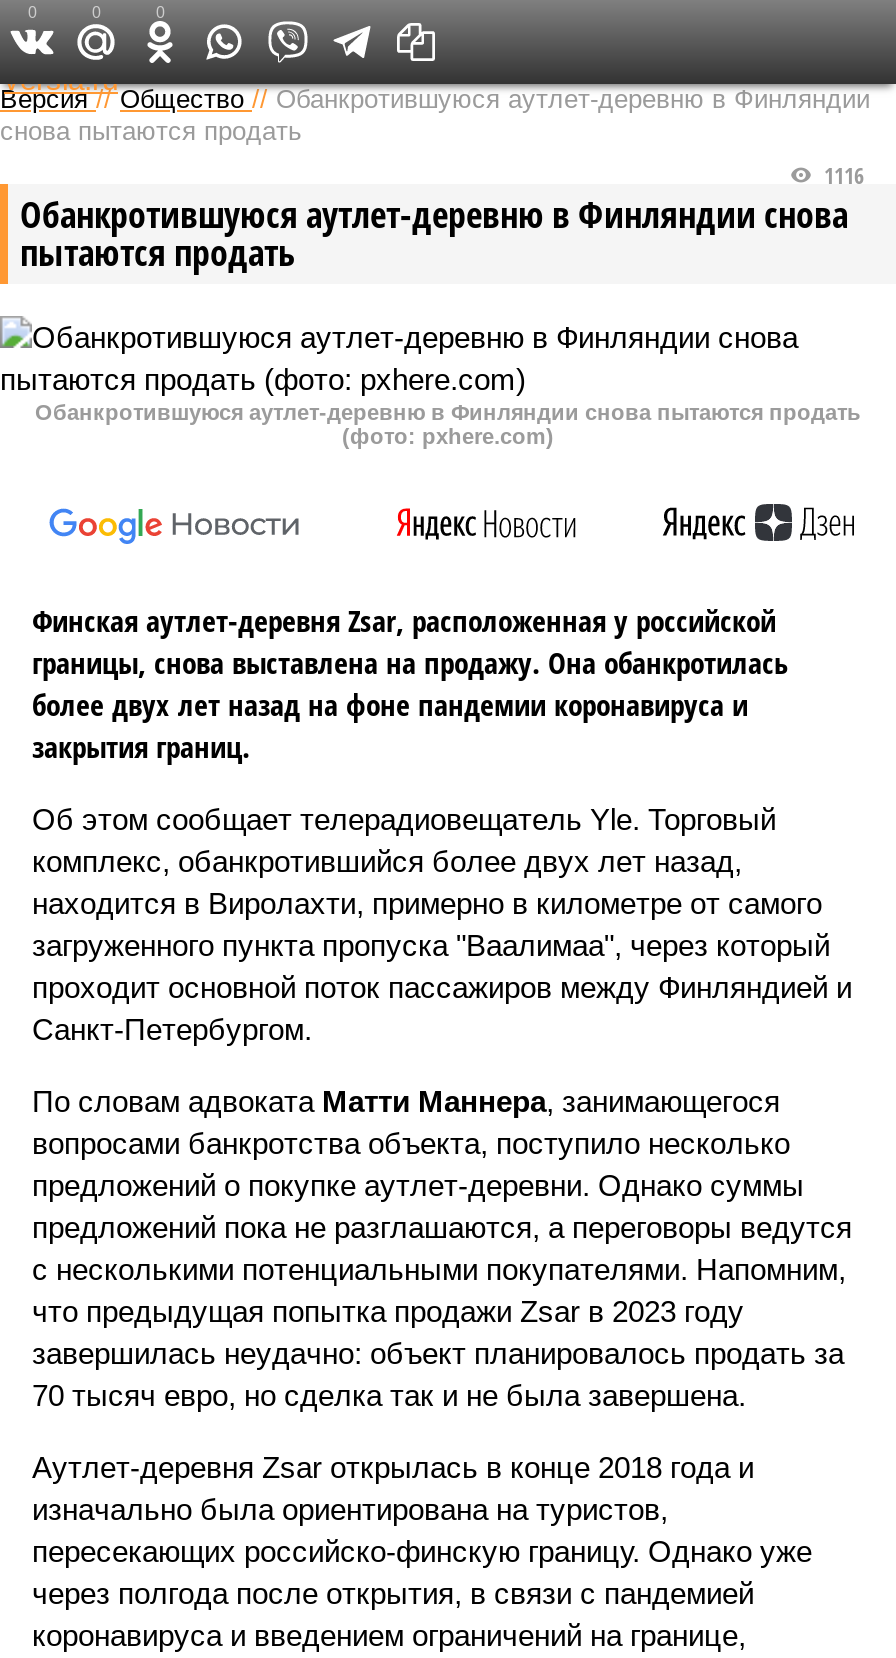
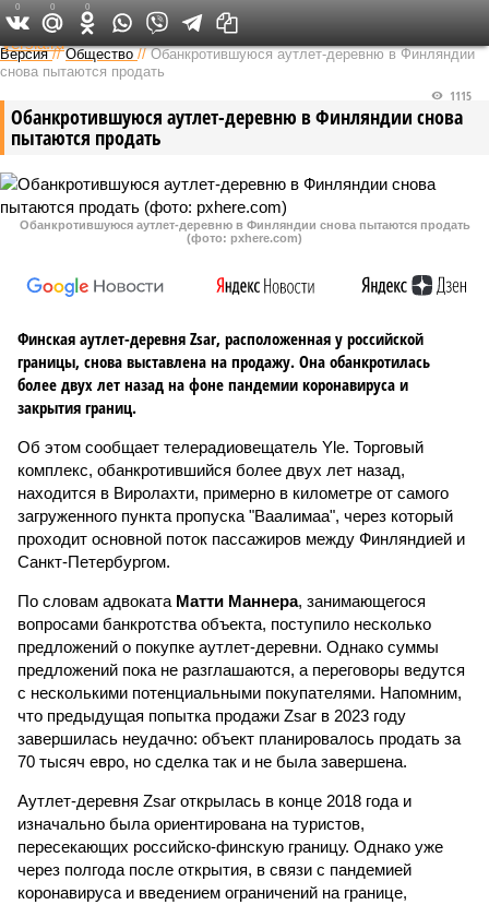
- 1116
+ 1115
